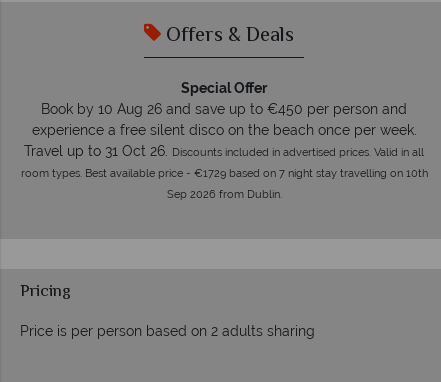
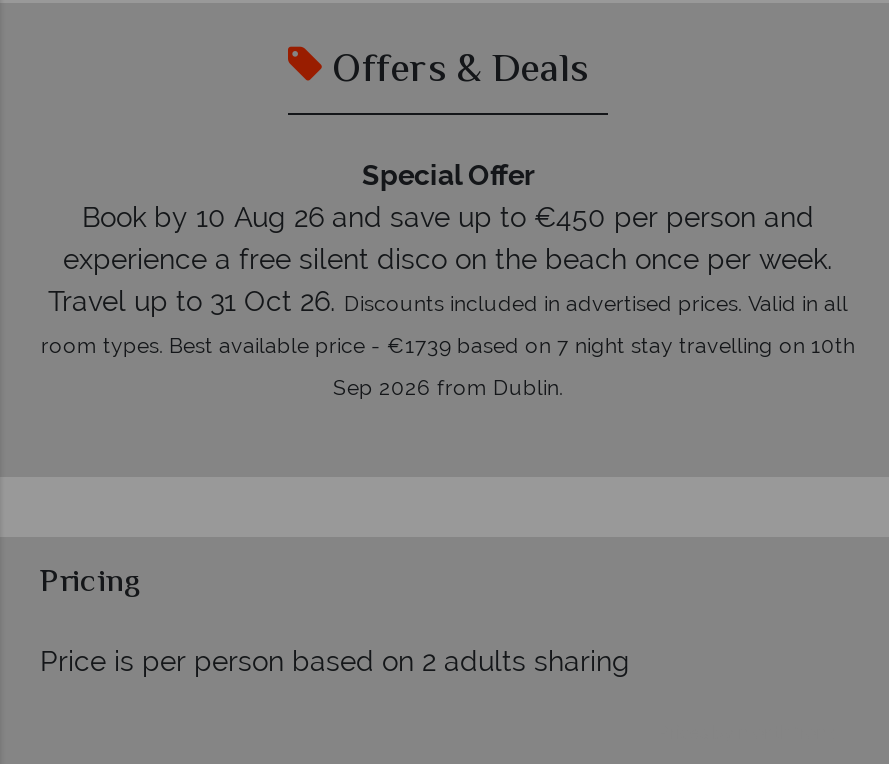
- room types. Best available price - €1729 based on 7 night stay travelling on 10th
+ room types. Best available price - €1739 based on 7 night stay travelling on 10th
